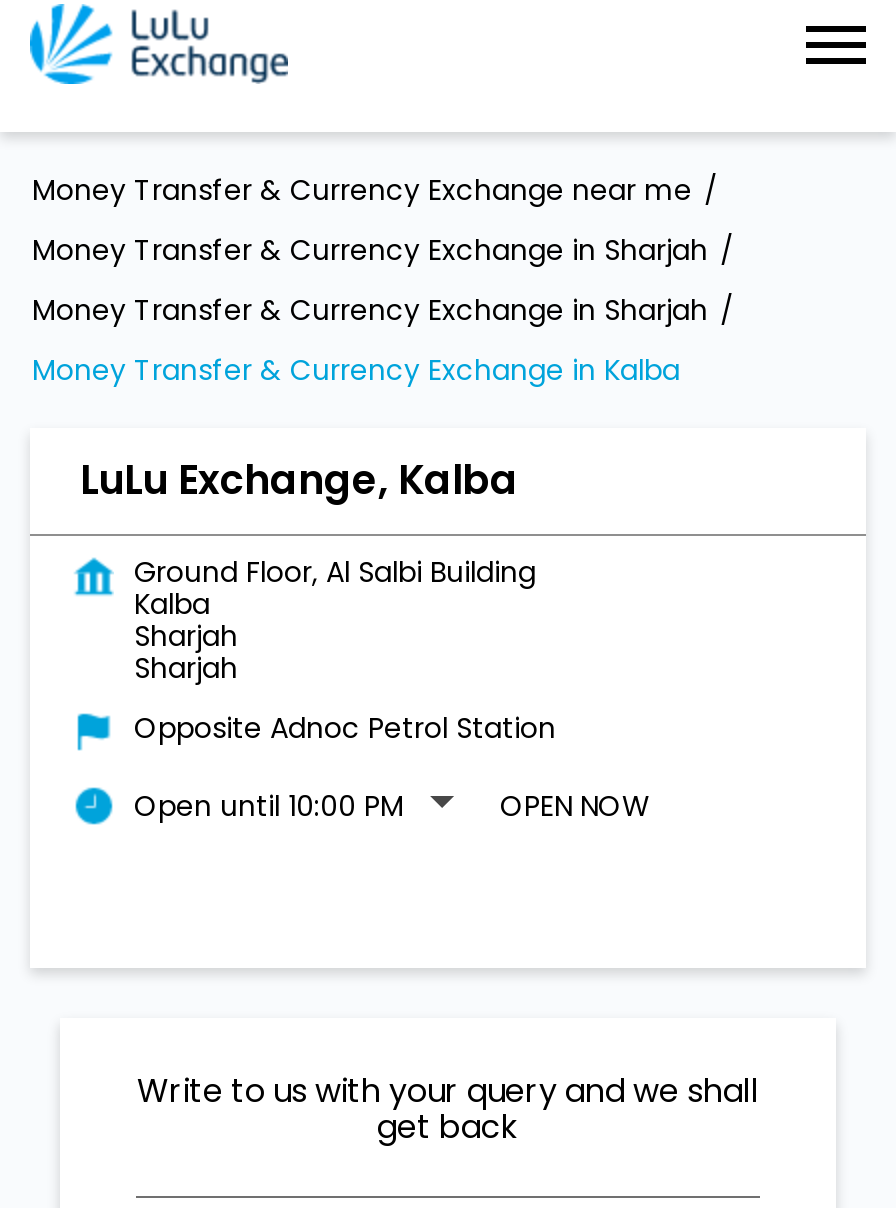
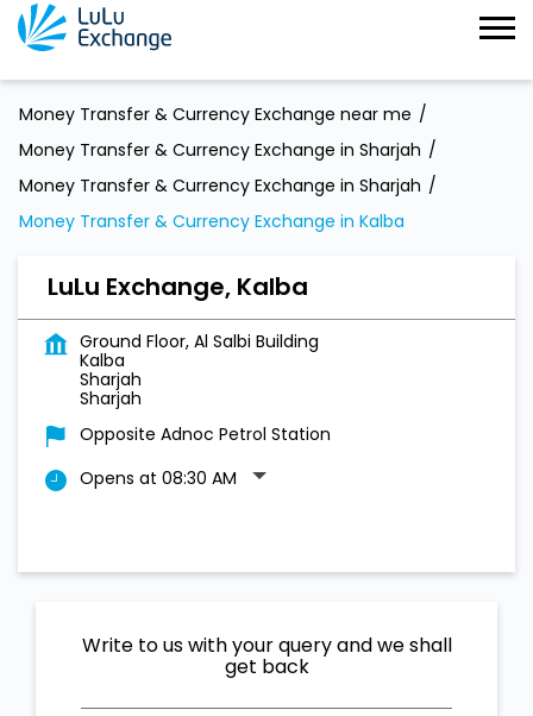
- Open until 10:00 PM
- OPEN NOW
+ Opens at 08:30 AM
